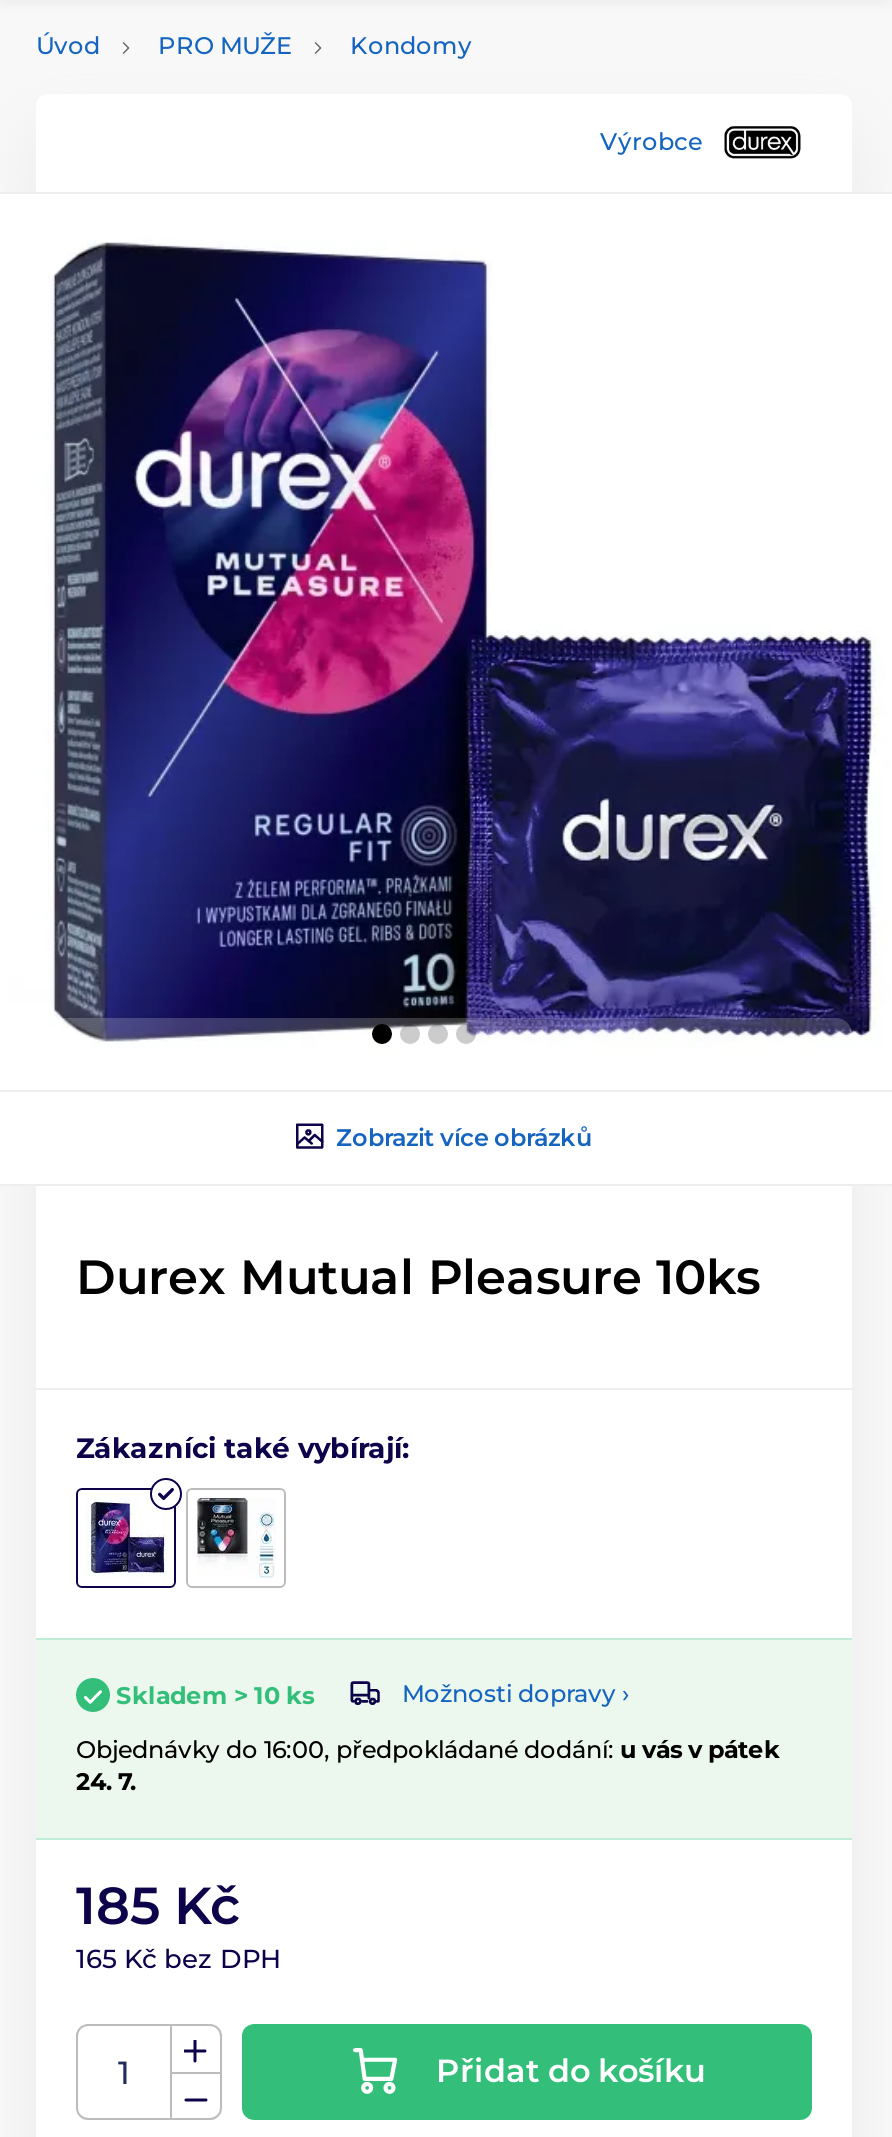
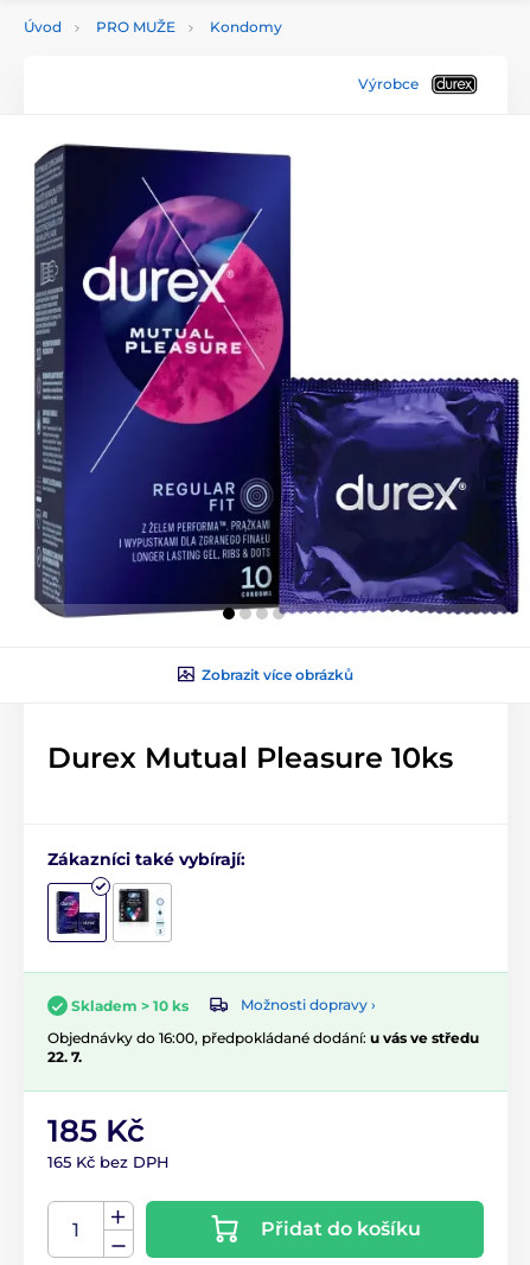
- Objednávky do 16:00, předpokládané dodání: u vás v pátek
+ Objednávky do 16:00, předpokládané dodání: u vás ve středu

- 24. 7.
+ 22. 7.
